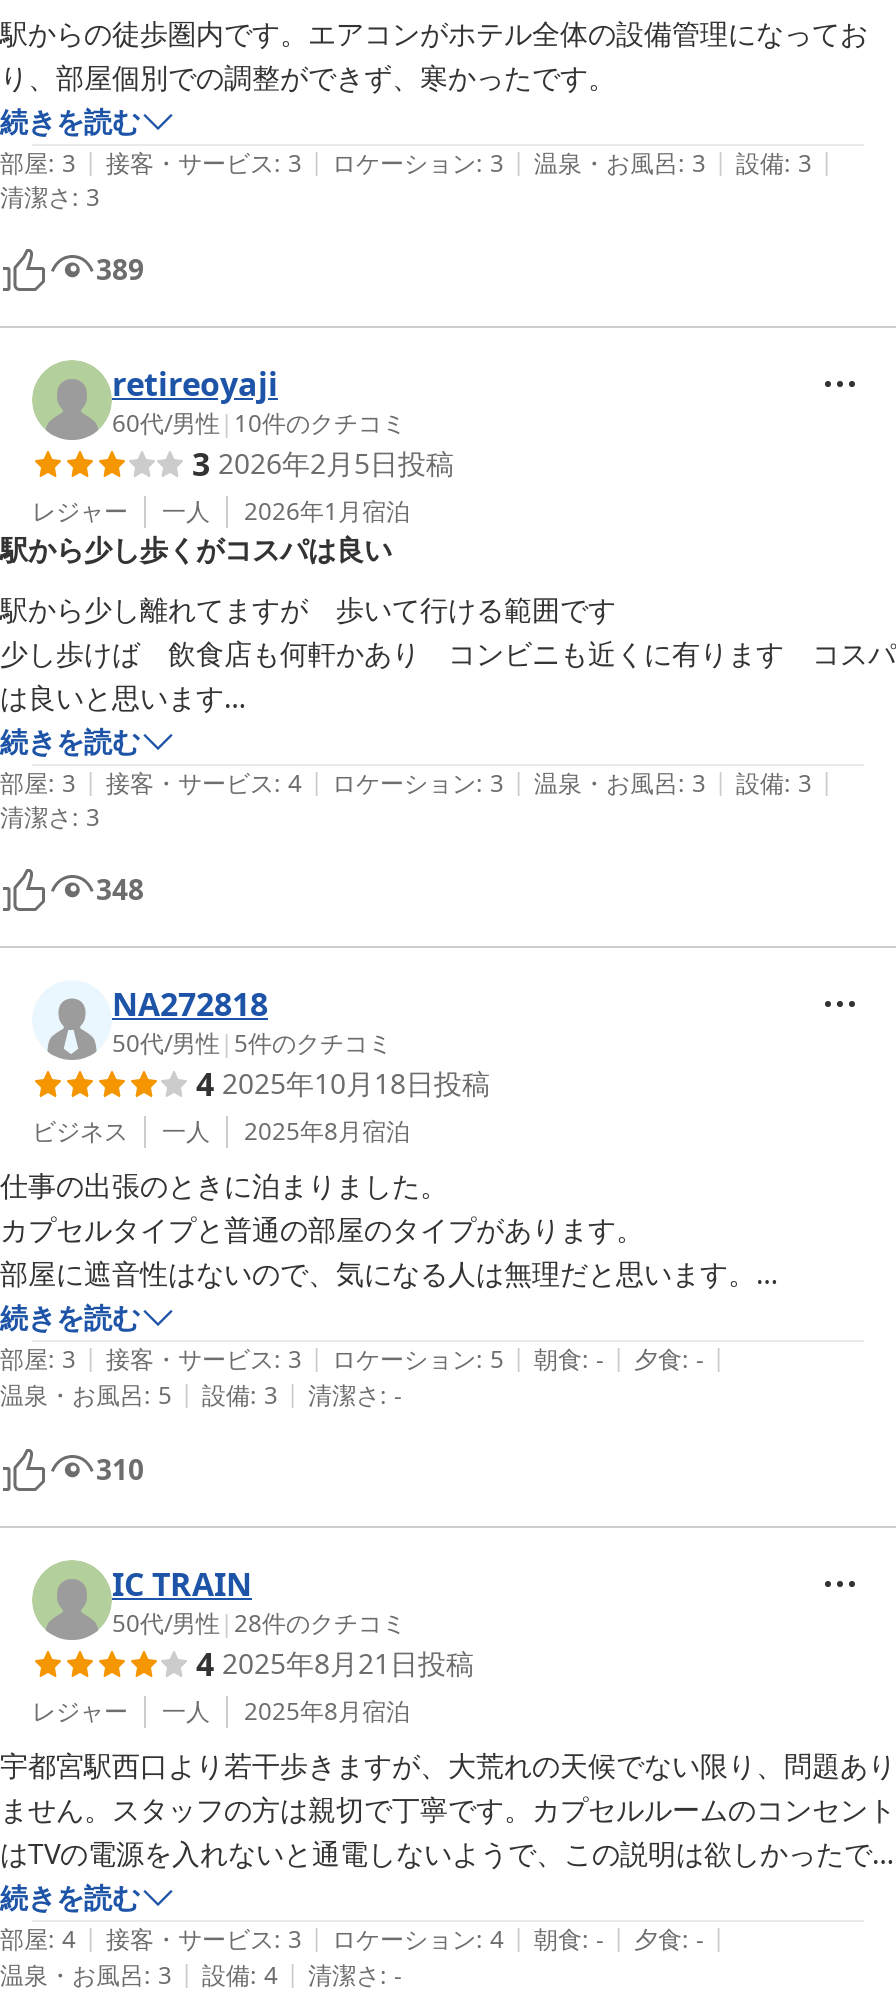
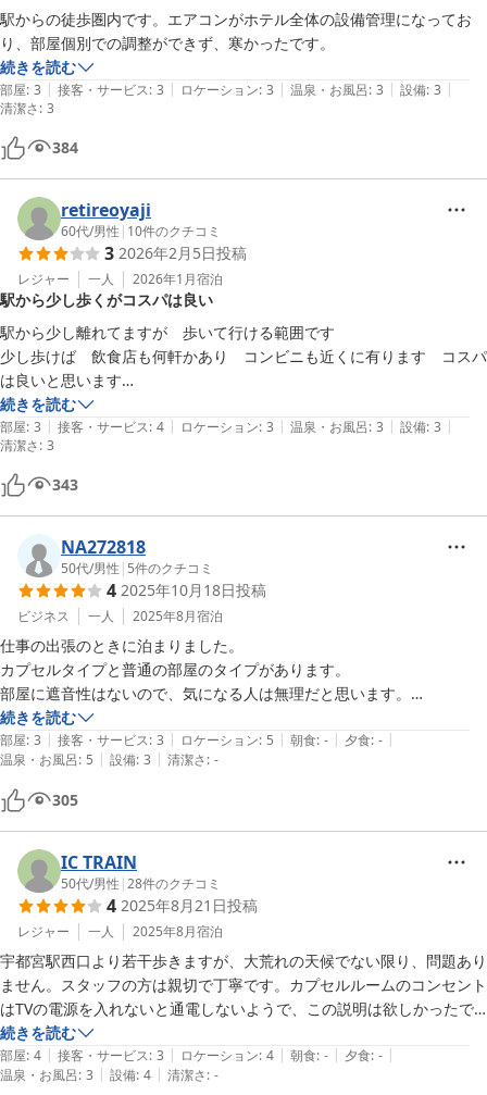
- 389
+ 384

- 348
+ 343

- 310
+ 305
